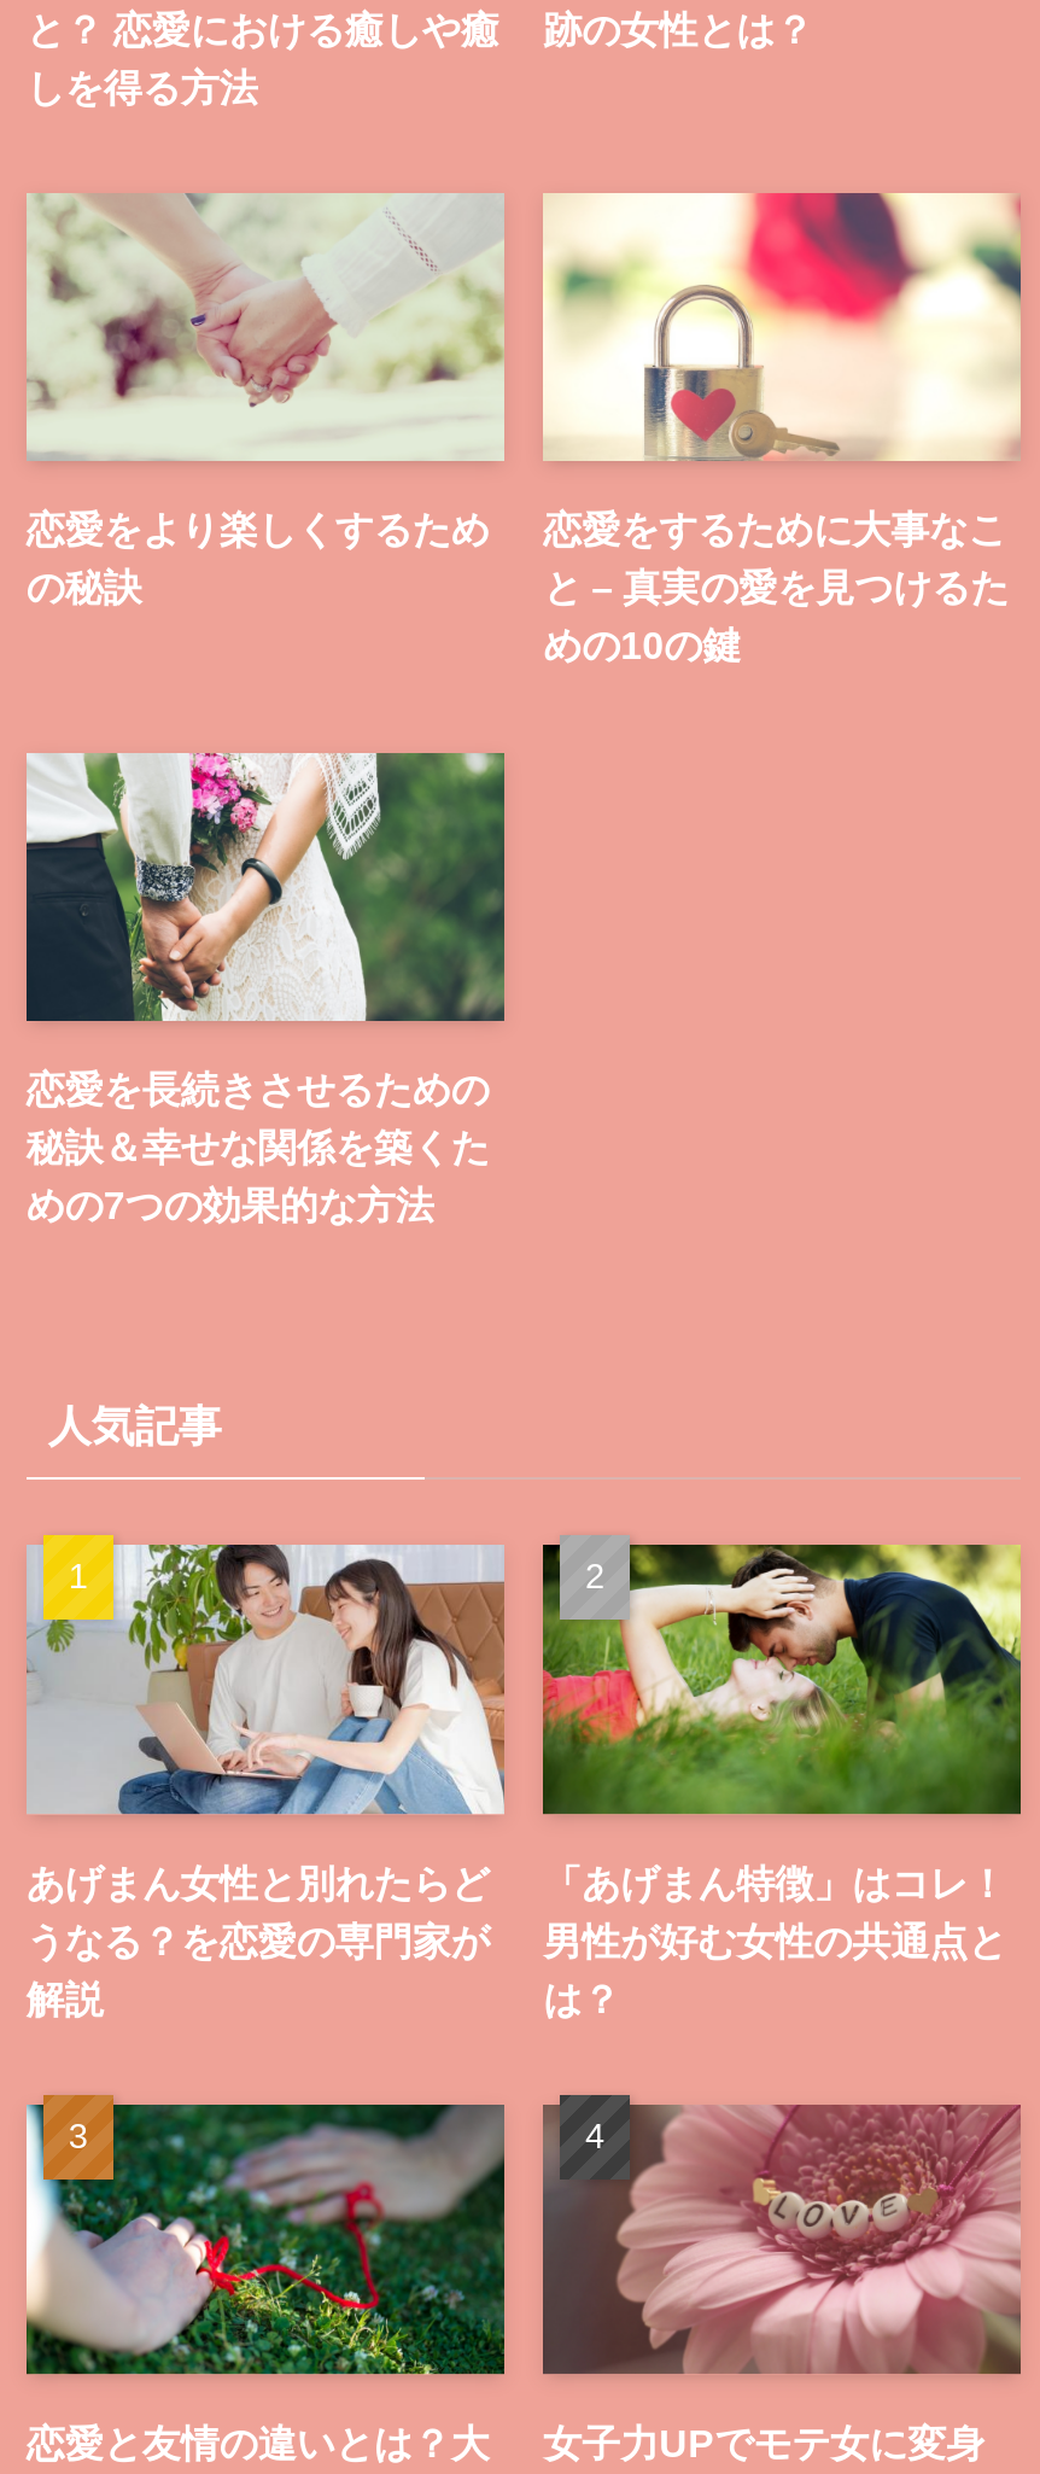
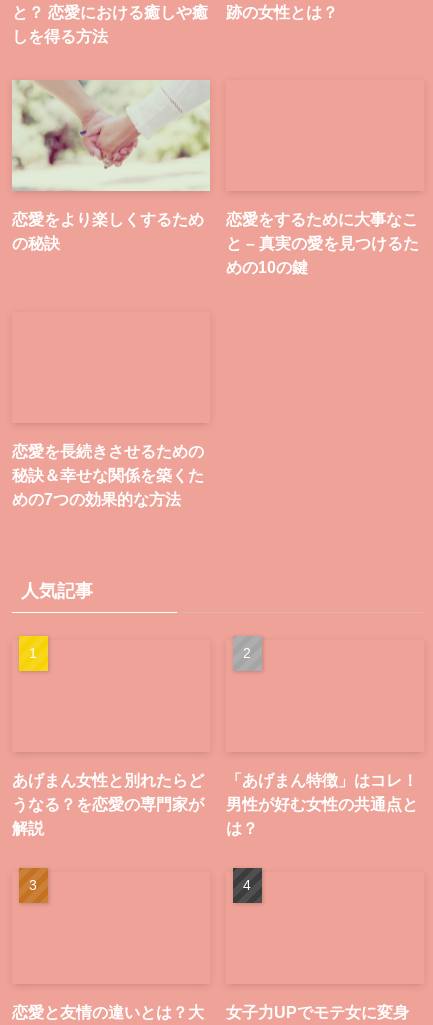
- [image]

- [image]

- [image]

- [image]

- [image]

- [image]
